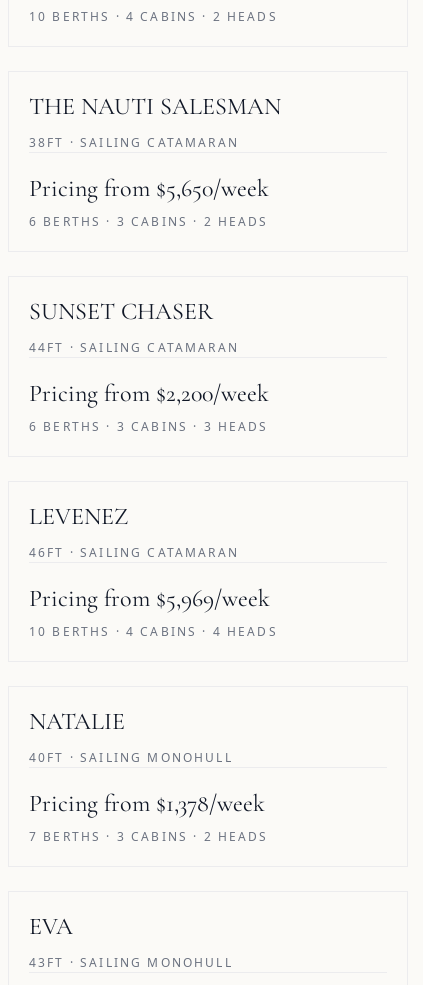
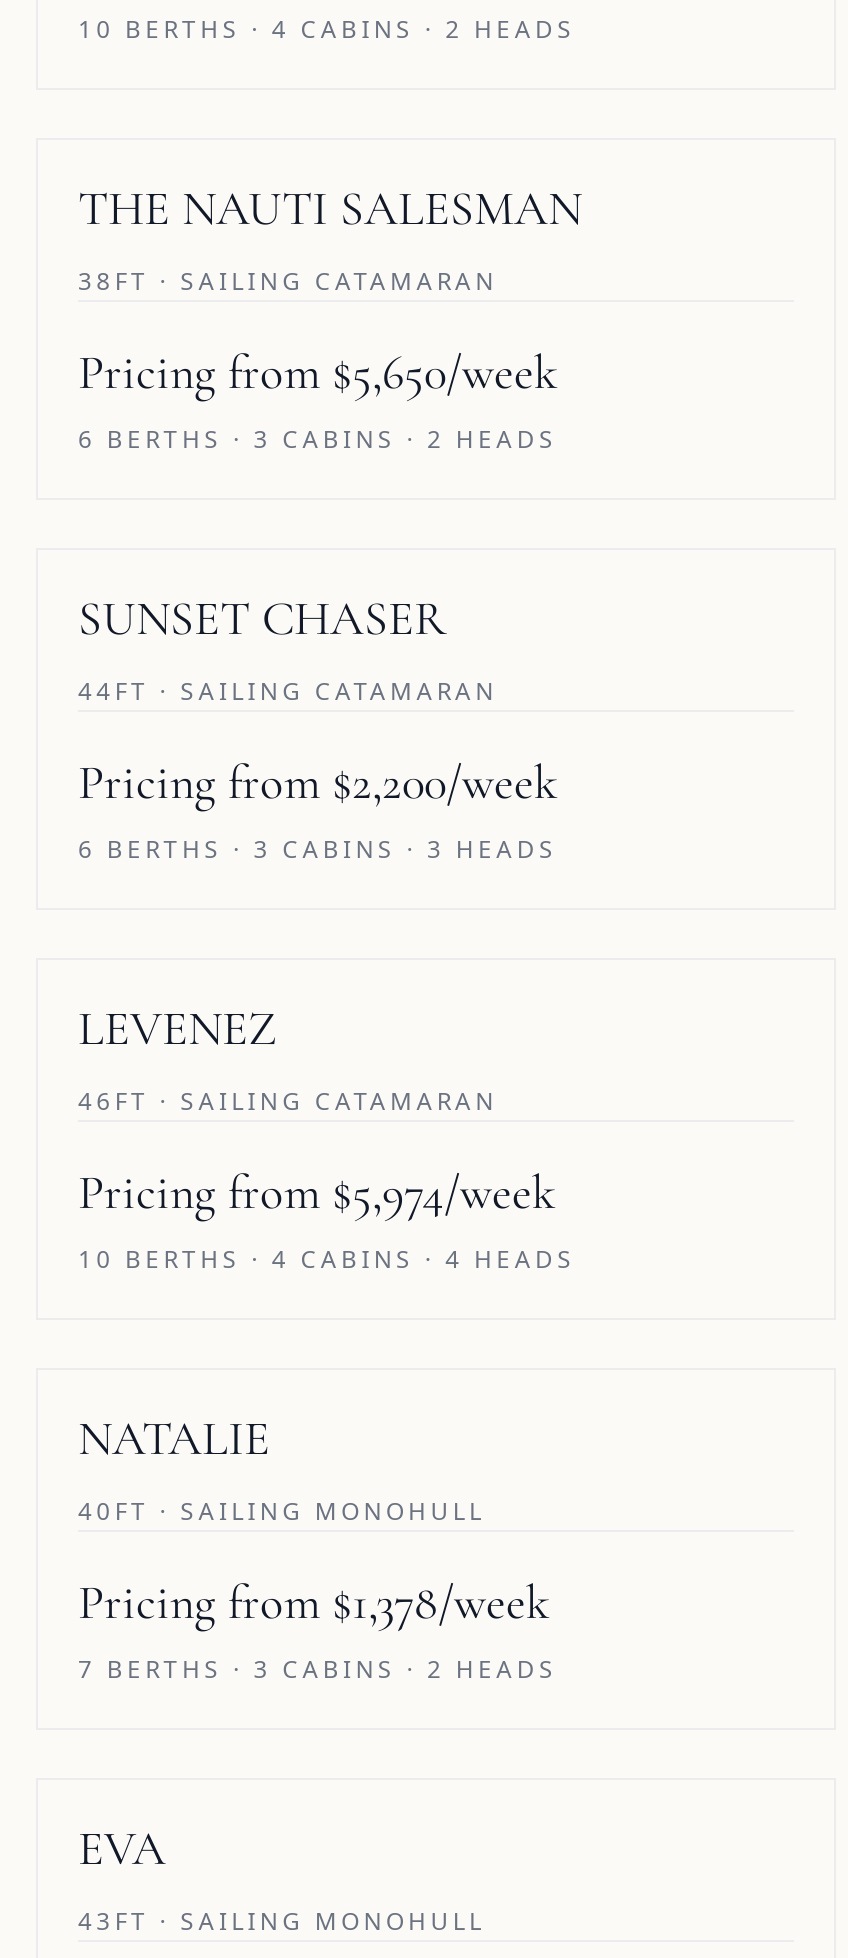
- Pricing from $5,969/week
+ Pricing from $5,974/week
